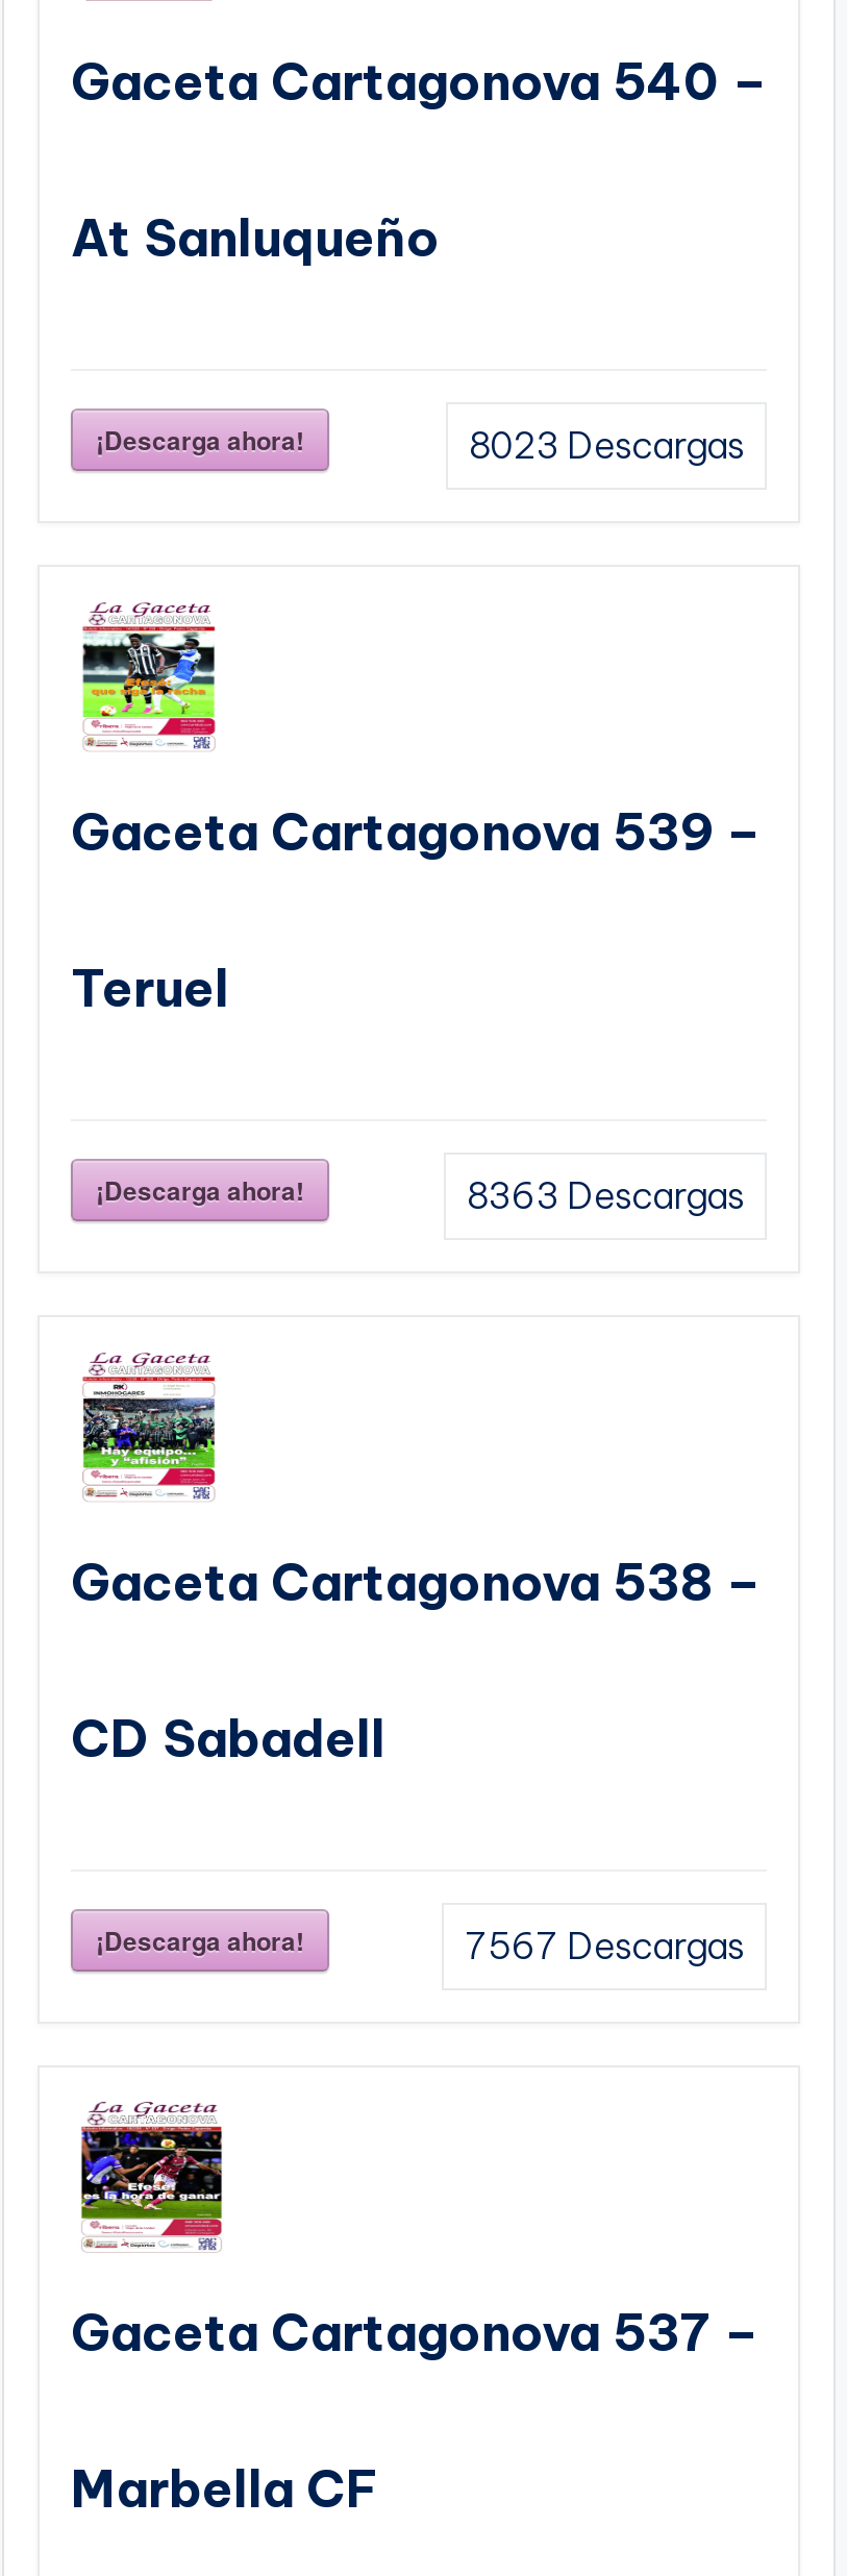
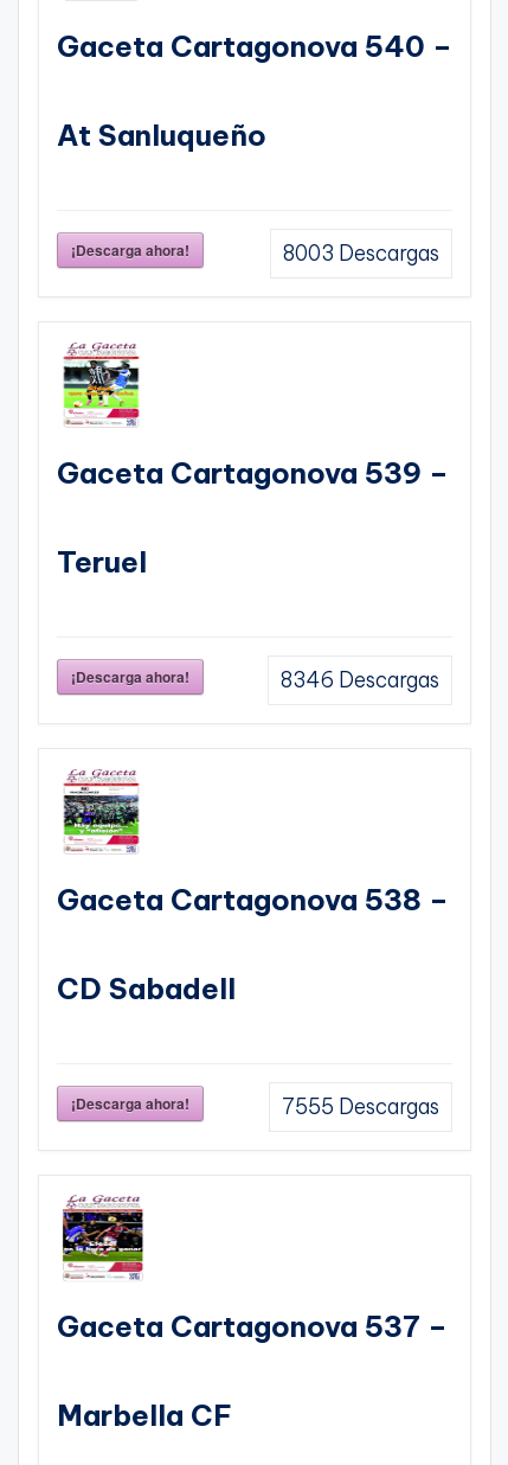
- 8023 Descargas
+ 8003 Descargas

- 8363 Descargas
+ 8346 Descargas

- 7567 Descargas
+ 7555 Descargas
